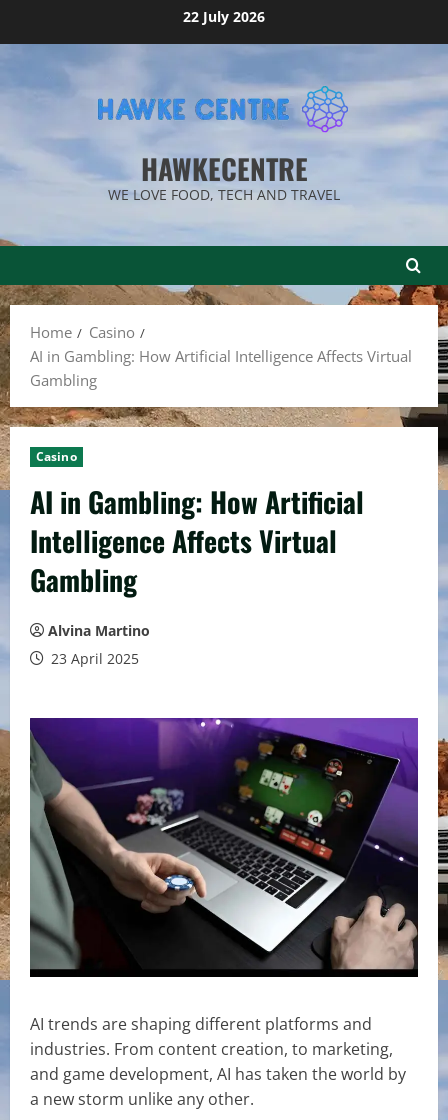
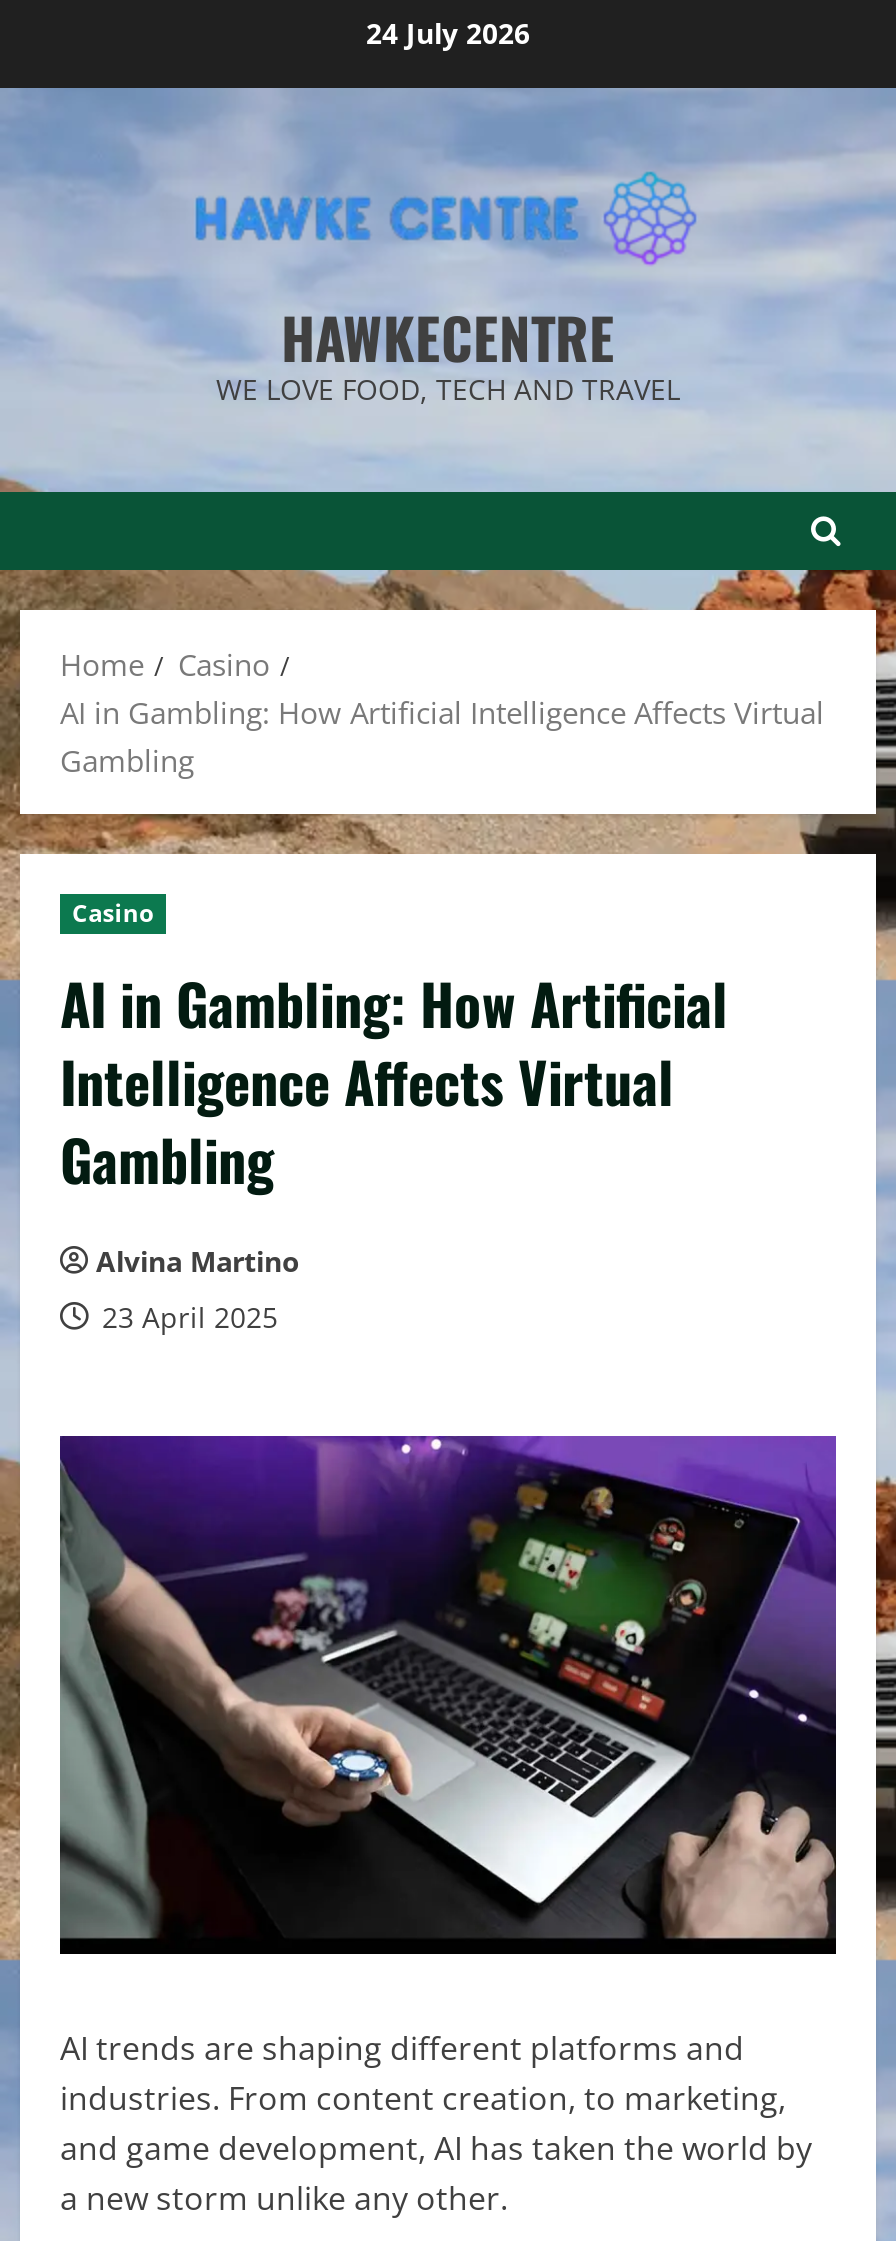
- 22 July 2026
+ 24 July 2026
